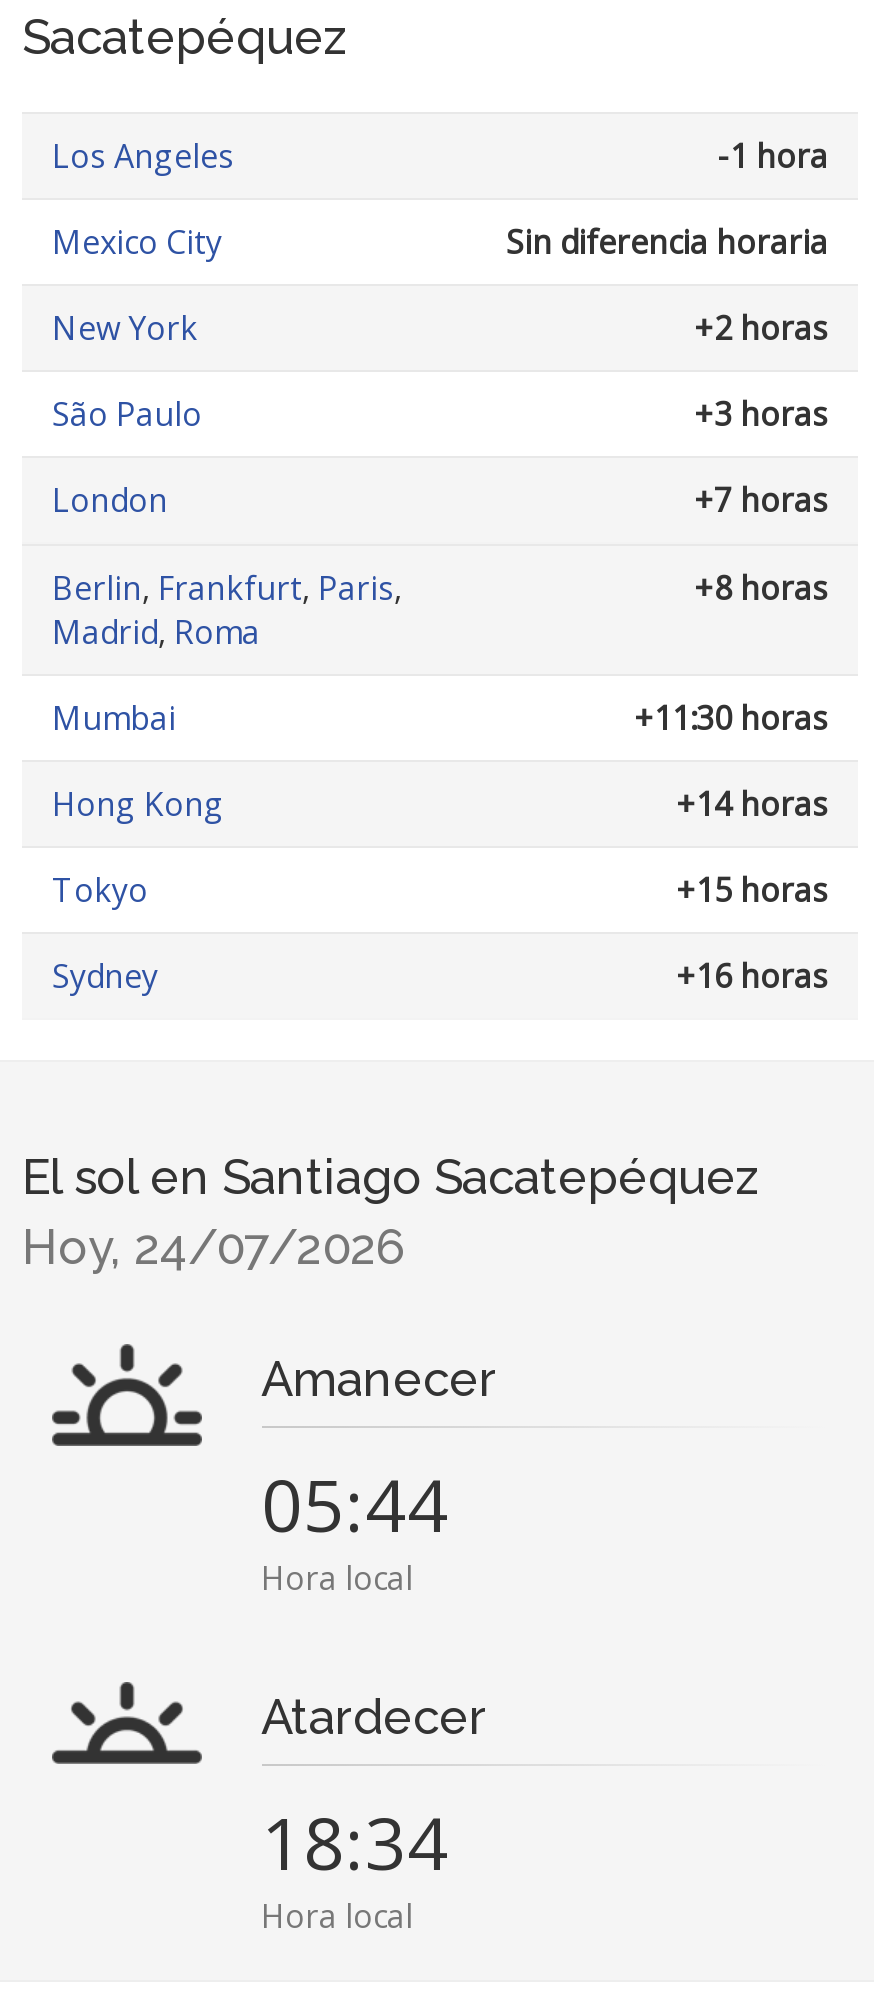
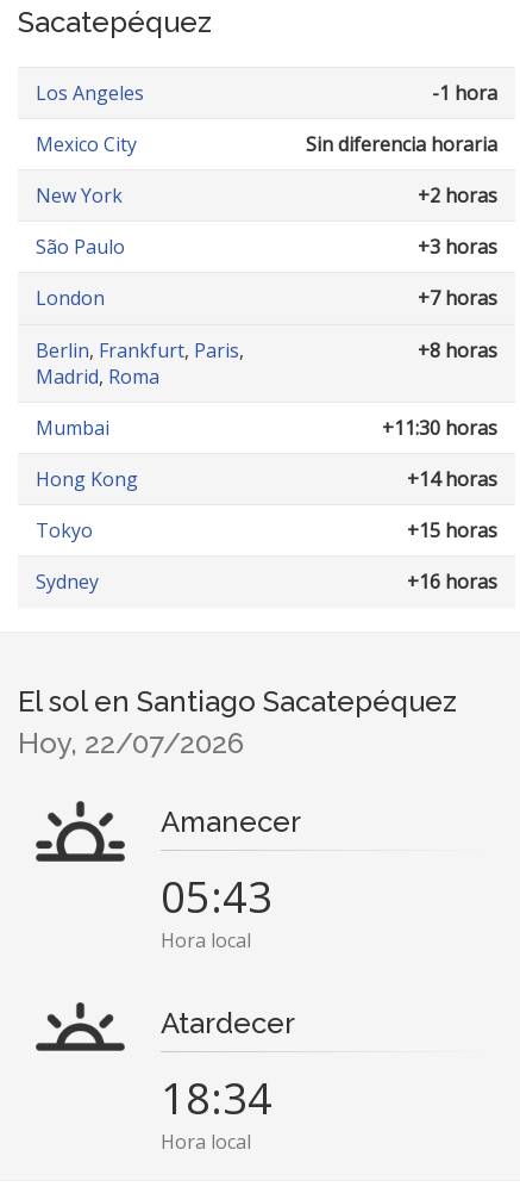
- Hoy, 24/07/2026
+ Hoy, 22/07/2026

- 05:44
+ 05:43
